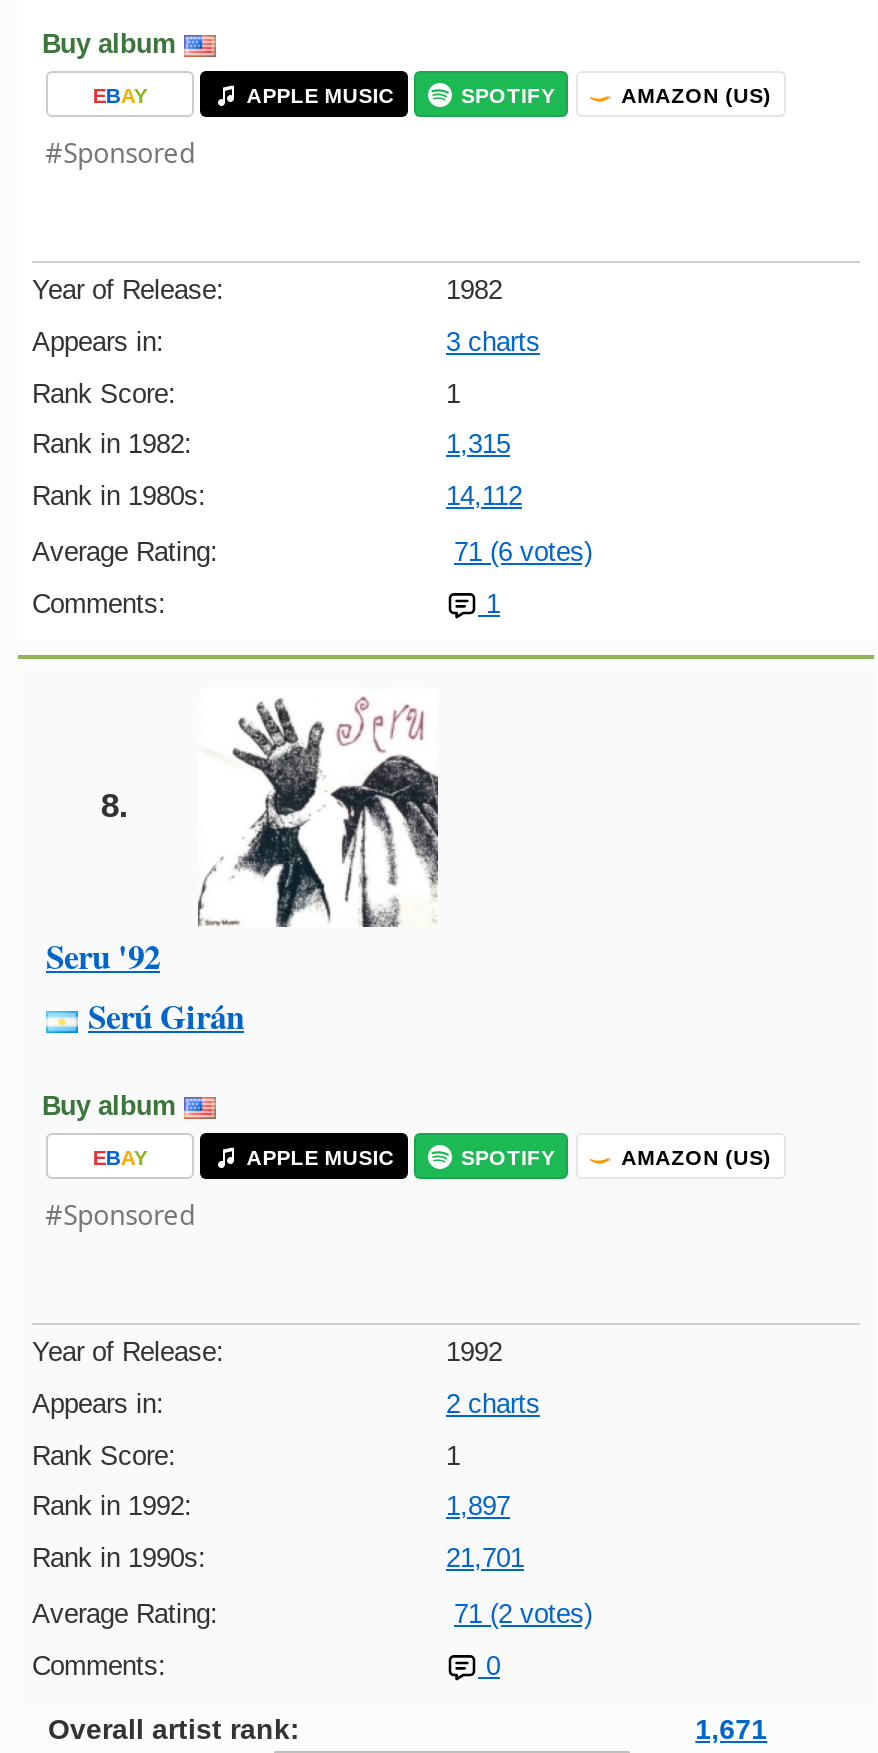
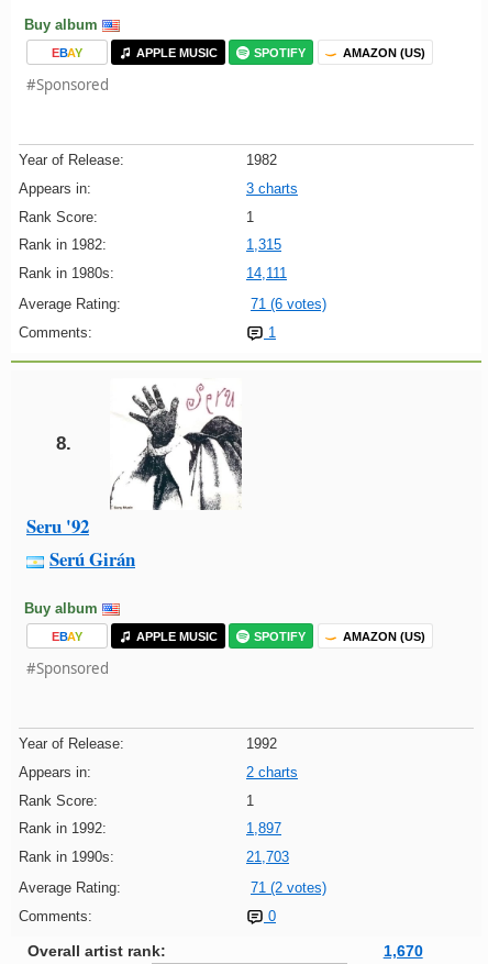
- 14,112
+ 14,111

- 21,701
+ 21,703

- 1,671
+ 1,670
